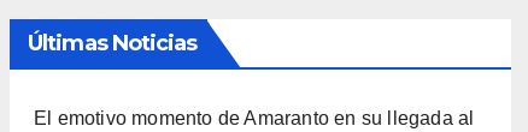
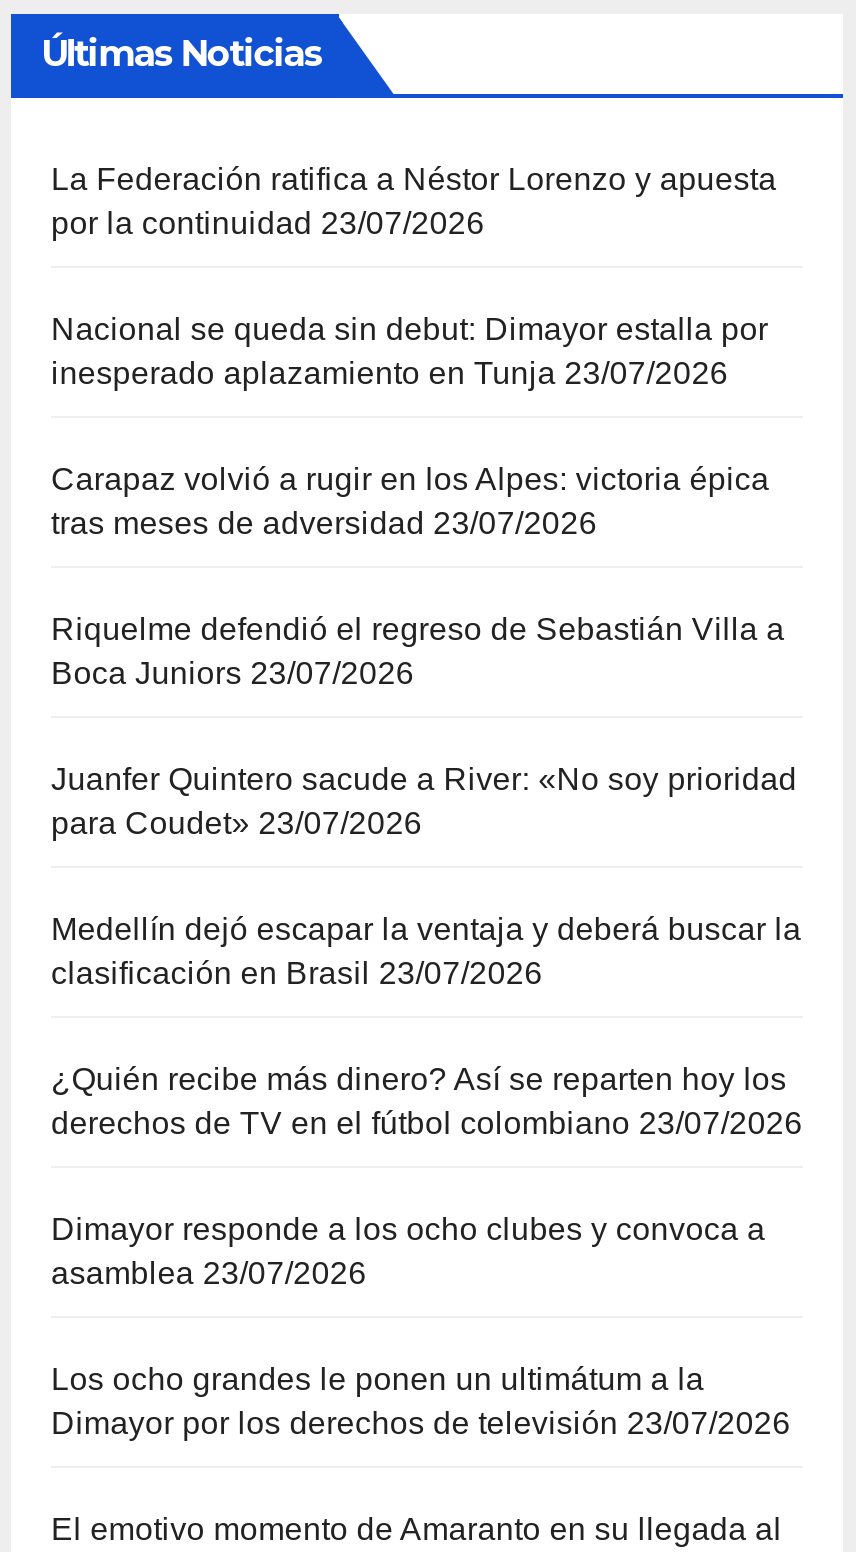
+ La Federación ratifica a Néstor Lorenzo y apuesta
+ por la continuidad 23/07/2026
+ Nacional se queda sin debut: Dimayor estalla por
+ inesperado aplazamiento en Tunja 23/07/2026
+ Carapaz volvió a rugir en los Alpes: victoria épica
+ tras meses de adversidad 23/07/2026
+ Riquelme defendió el regreso de Sebastián Villa a
+ Boca Juniors 23/07/2026
+ Juanfer Quintero sacude a River: «No soy prioridad
+ para Coudet» 23/07/2026
+ Medellín dejó escapar la ventaja y deberá buscar la
+ clasificación en Brasil 23/07/2026
+ ¿Quién recibe más dinero? Así se reparten hoy los
+ derechos de TV en el fútbol colombiano 23/07/2026
+ Dimayor responde a los ocho clubes y convoca a
+ asamblea 23/07/2026
+ Los ocho grandes le ponen un ultimátum a la
+ Dimayor por los derechos de televisión 23/07/2026
